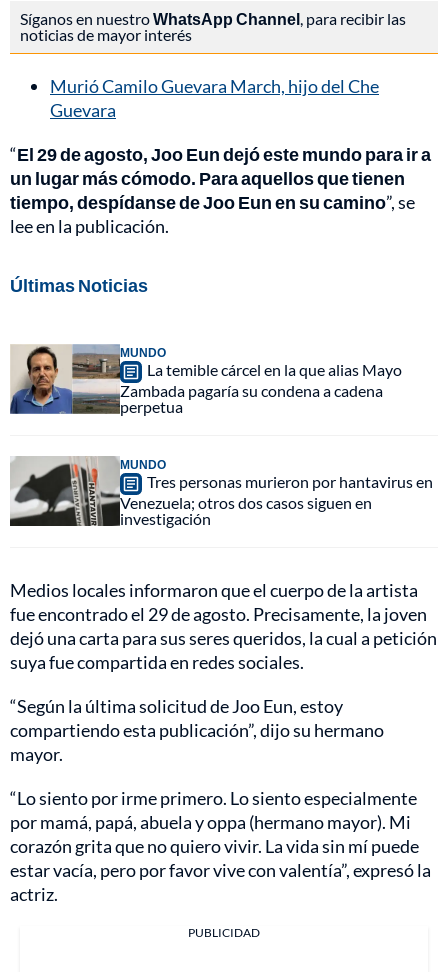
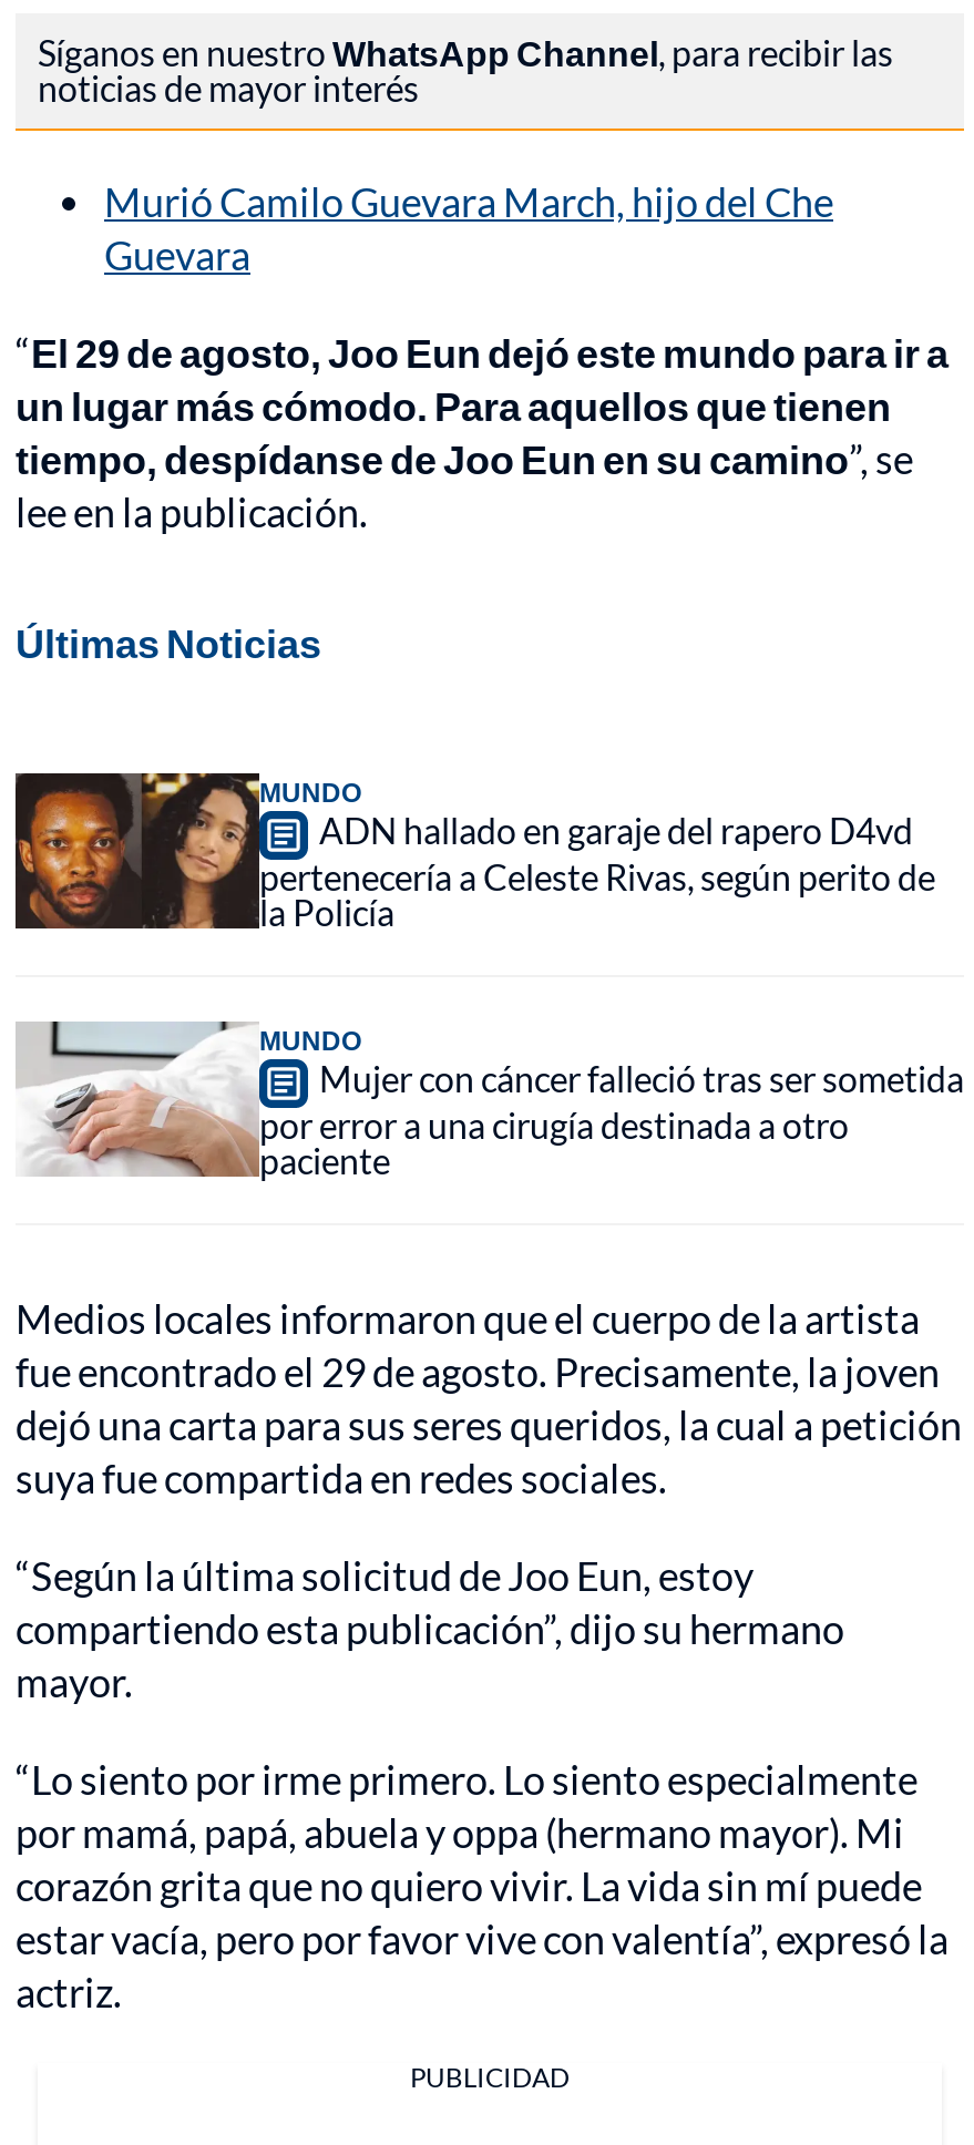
- [image]
- La temible cárcel en la que alias Mayo
- Zambada pagaría su condena a cadena
- perpetua
+ [image]
+ ADN hallado en garaje del rapero D4vd
+ pertenecería a Celeste Rivas, según perito de
+ la Policía

- [image]
- Tres personas murieron por hantavirus en
- Venezuela; otros dos casos siguen en
- investigación
+ [image]
+ Mujer con cáncer falleció tras ser sometida
+ por error a una cirugía destinada a otro
+ paciente
